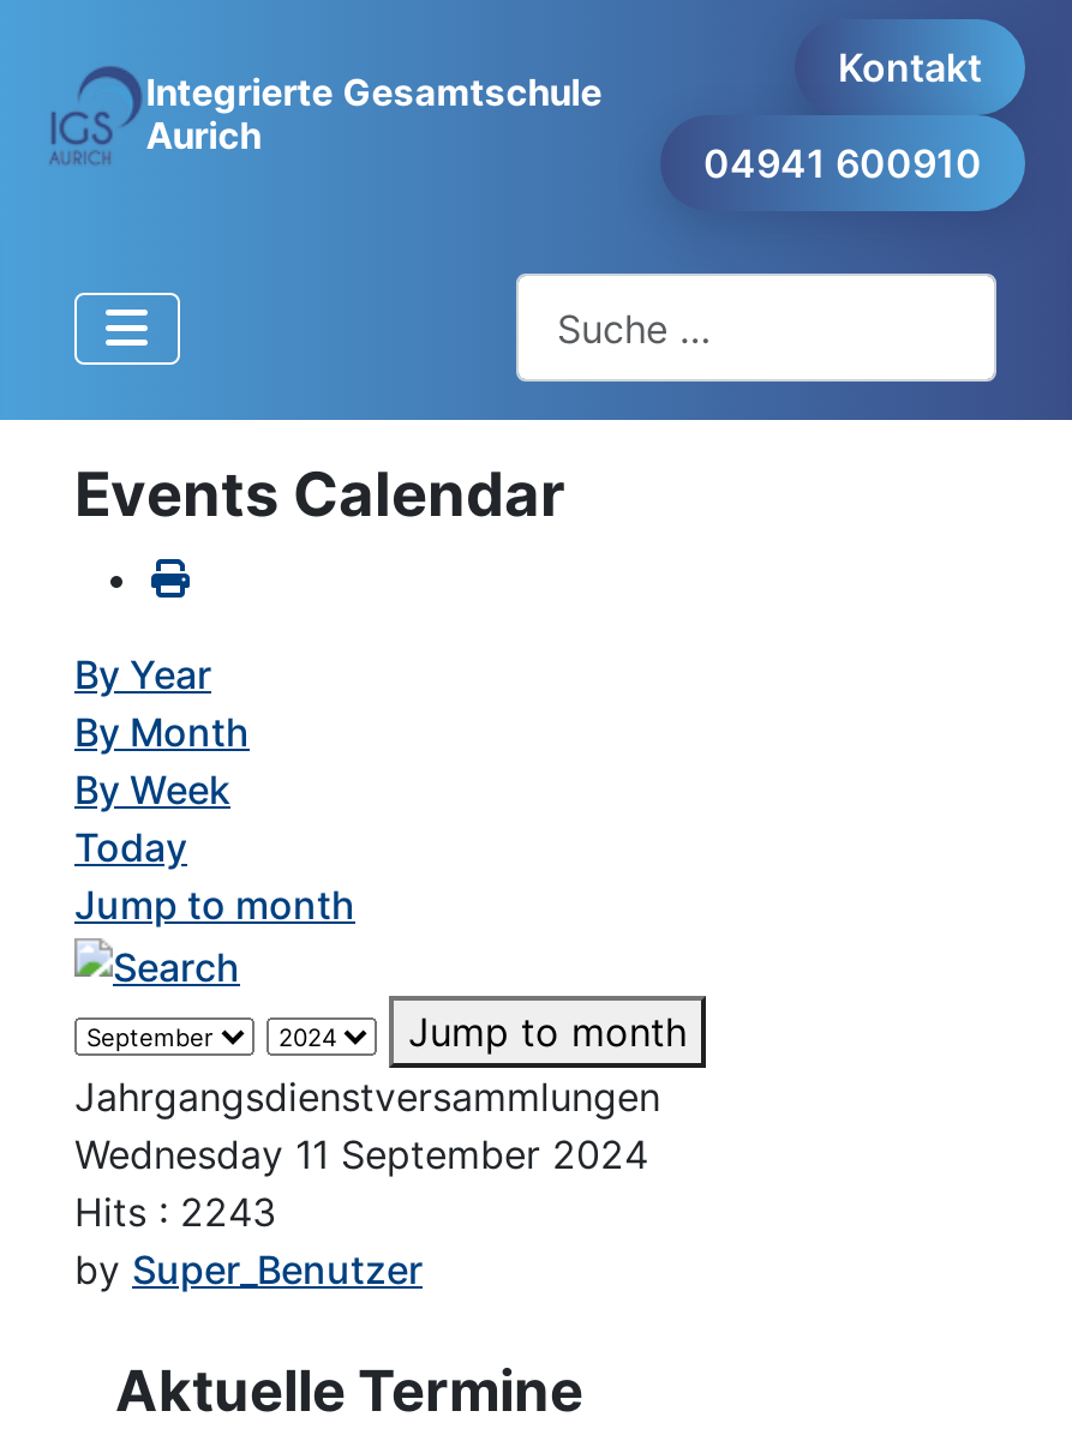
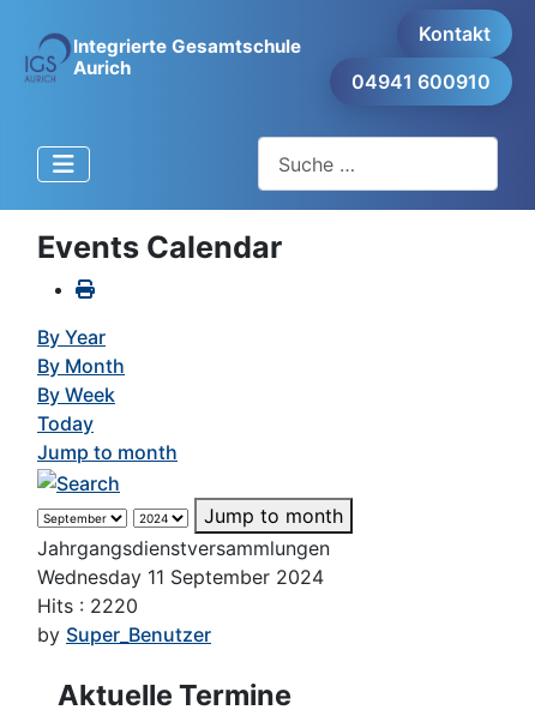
- Hits: 2243
+ Hits: 2220
